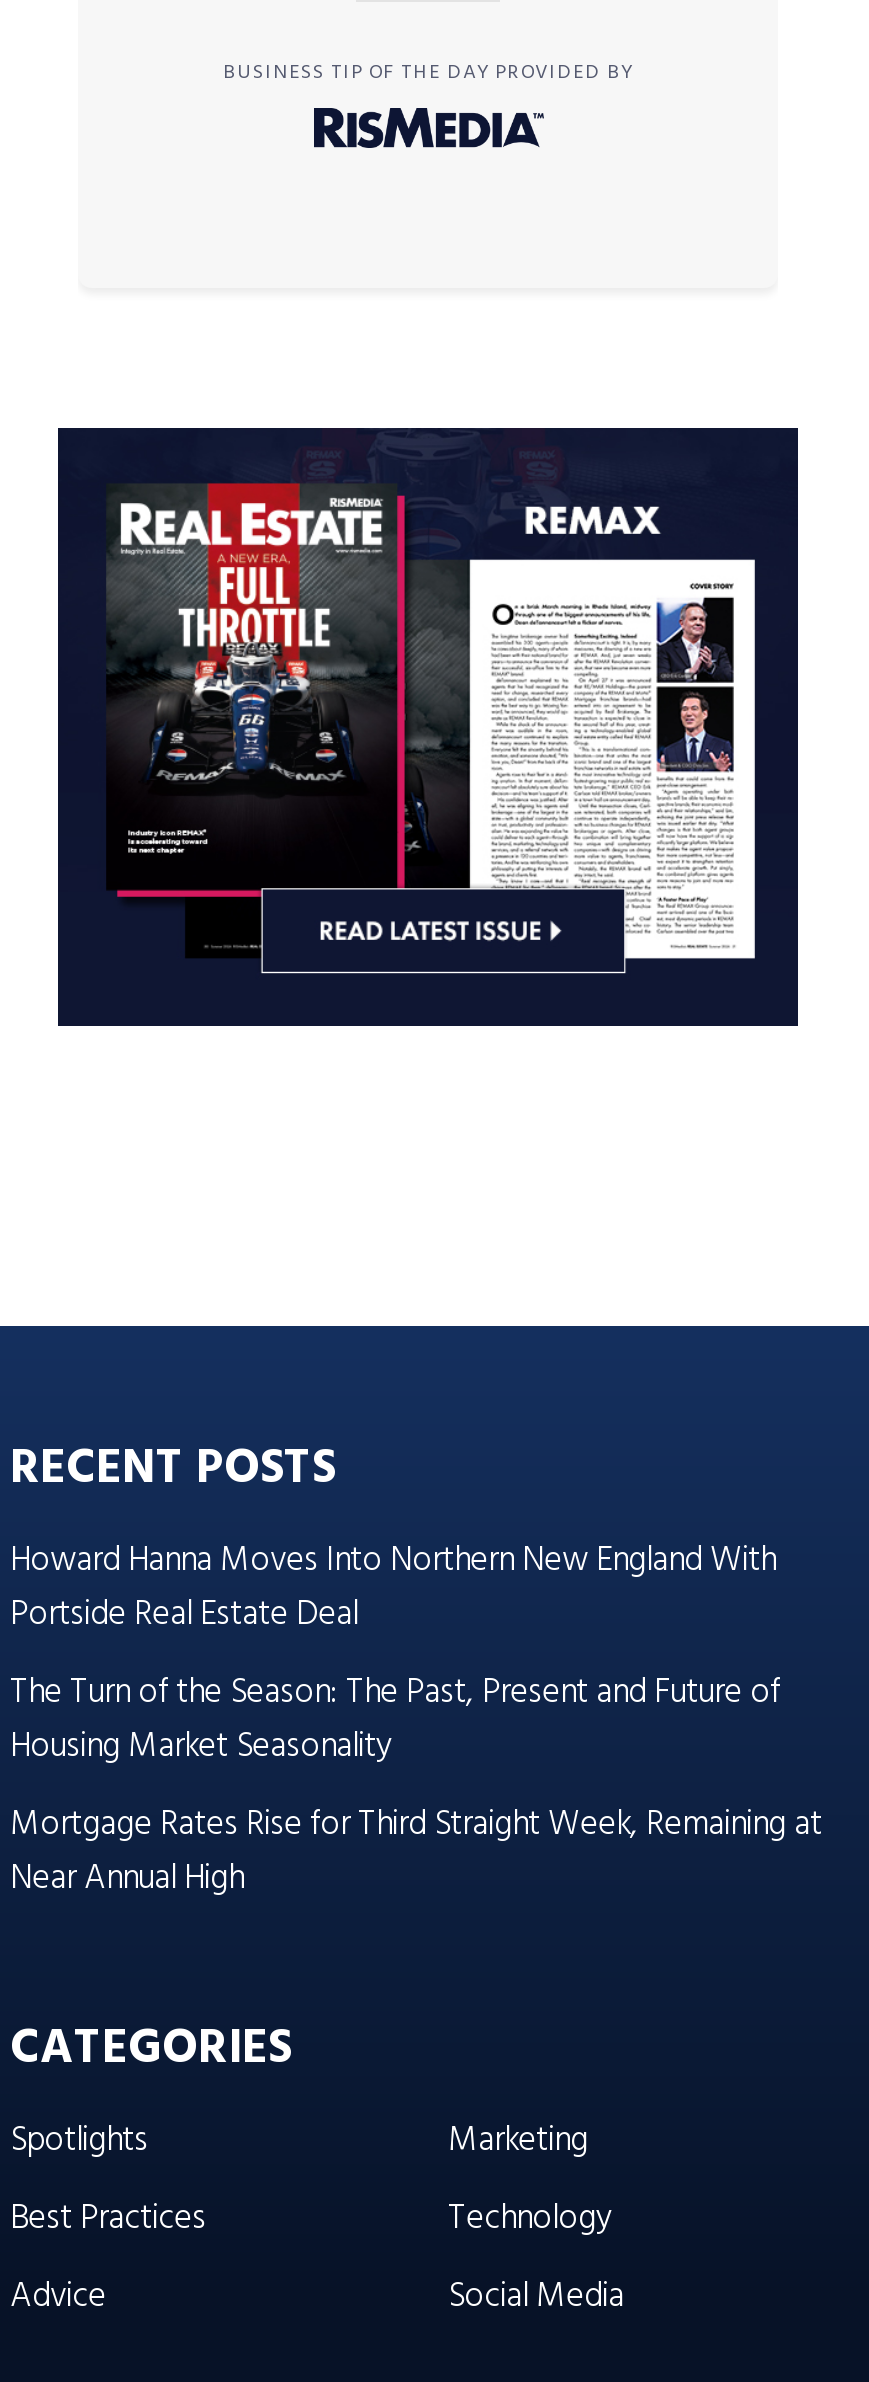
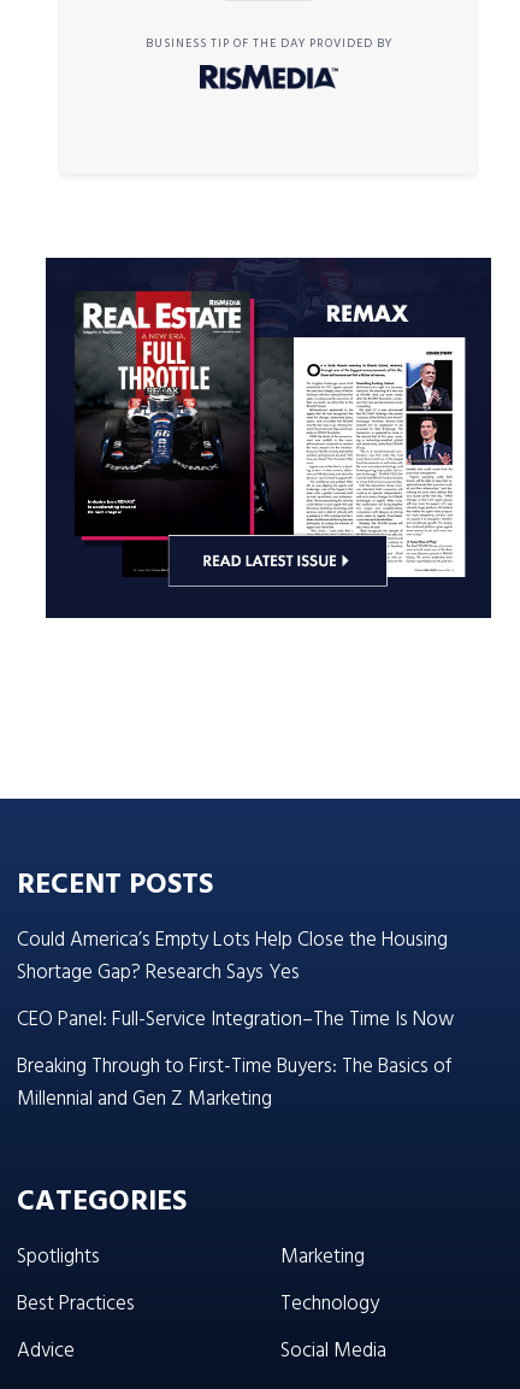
- Howard Hanna Moves Into Northern New England With
- Portside Real Estate Deal
- The Turn of the Season: The Past, Present and Future of
- Housing Market Seasonality
- Mortgage Rates Rise for Third Straight Week, Remaining at
- Near Annual High
+ Could America’s Empty Lots Help Close the Housing
+ Shortage Gap? Research Says Yes
+ CEO Panel: Full-Service Integration–The Time Is Now
+ Breaking Through to First-Time Buyers: The Basics of
+ Millennial and Gen Z Marketing
